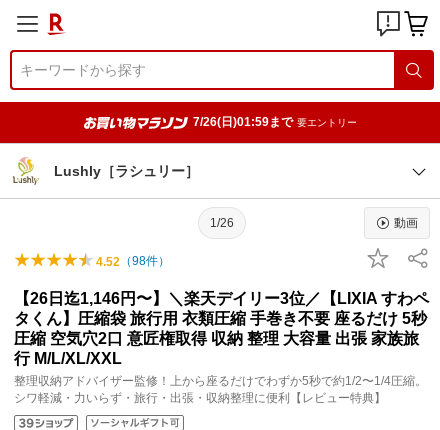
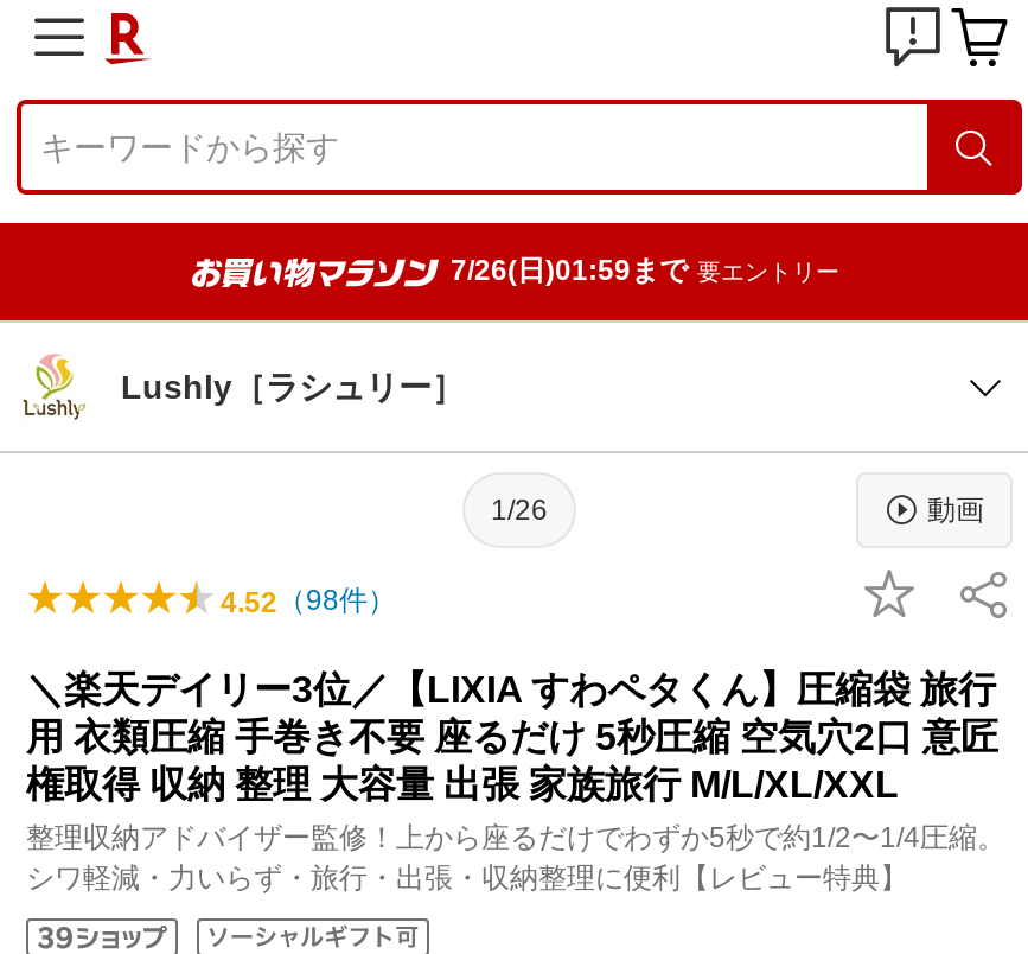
- 【26日迄1,146円〜】＼楽天デイリー3位／【LIXIA すわペ
- タくん】圧縮袋 旅行用 衣類圧縮 手巻き不要 座るだけ 5秒
- 圧縮 空気穴2口 意匠権取得 収納 整理 大容量 出張 家族旅
- 行 M/L/XL/XXL
+ ＼楽天デイリー3位／【LIXIA すわペタくん】圧縮袋 旅行
+ 用 衣類圧縮 手巻き不要 座るだけ 5秒圧縮 空気穴2口 意匠
+ 権取得 収納 整理 大容量 出張 家族旅行 M/L/XL/XXL
